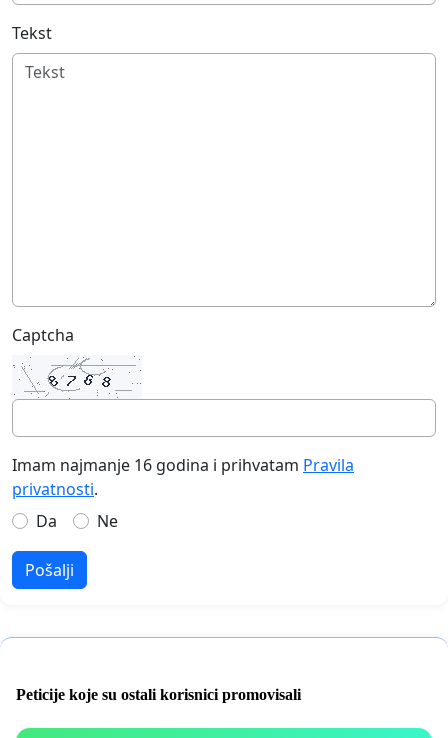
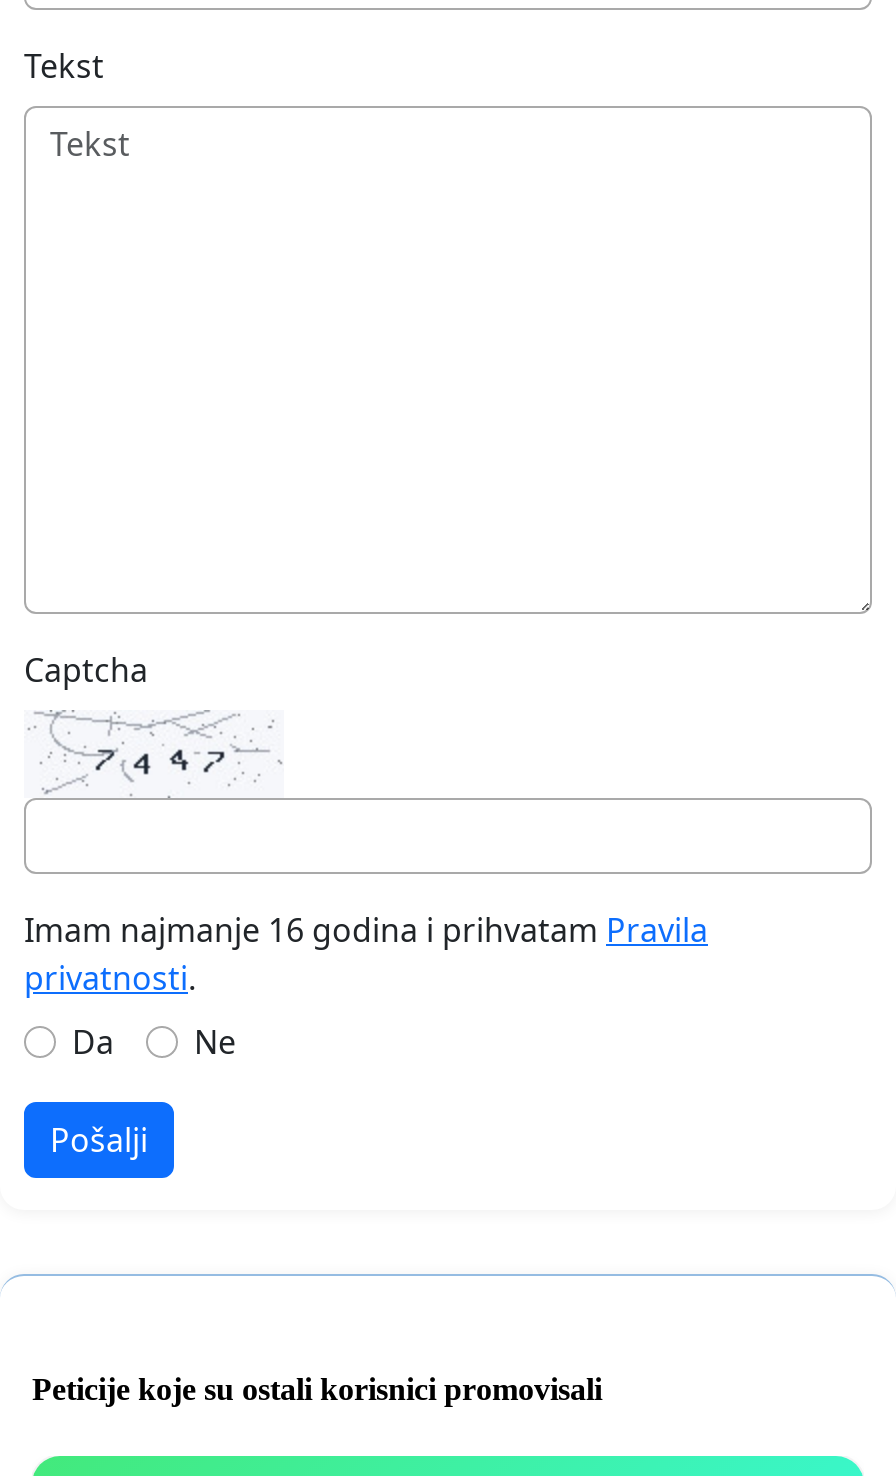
- [image]
+ [image]
